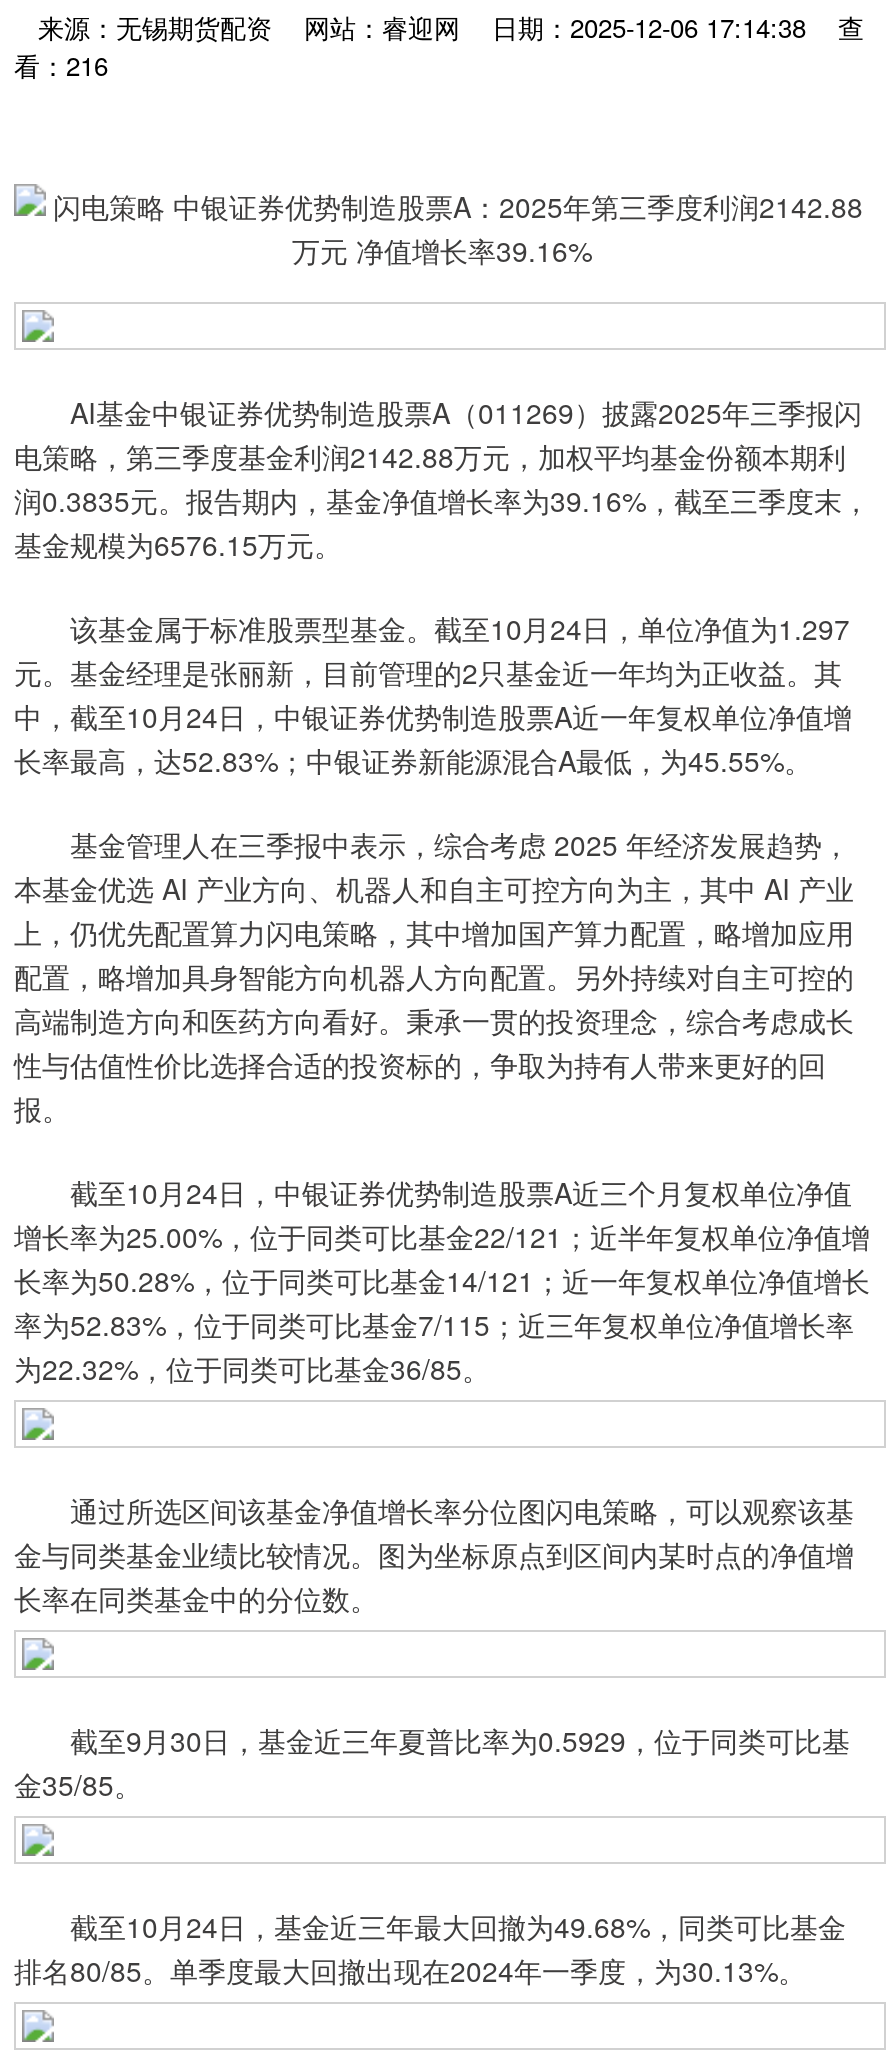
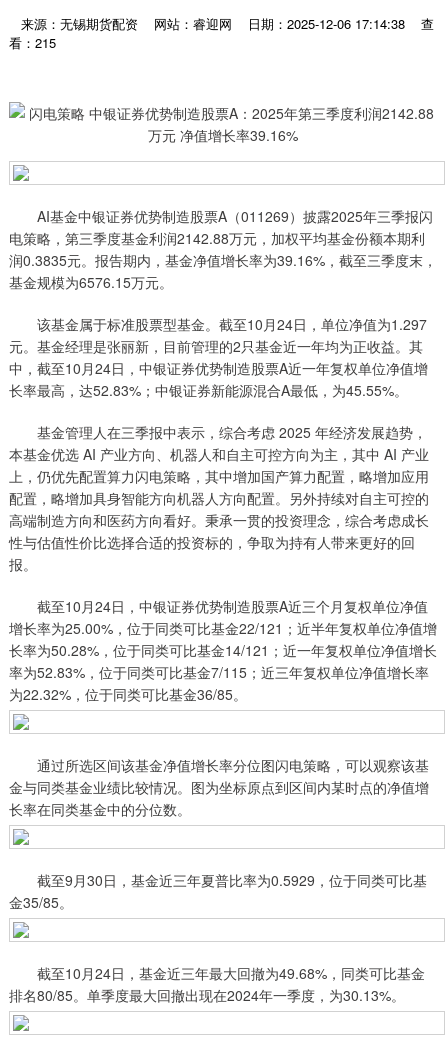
- 看：216
+ 看：215
